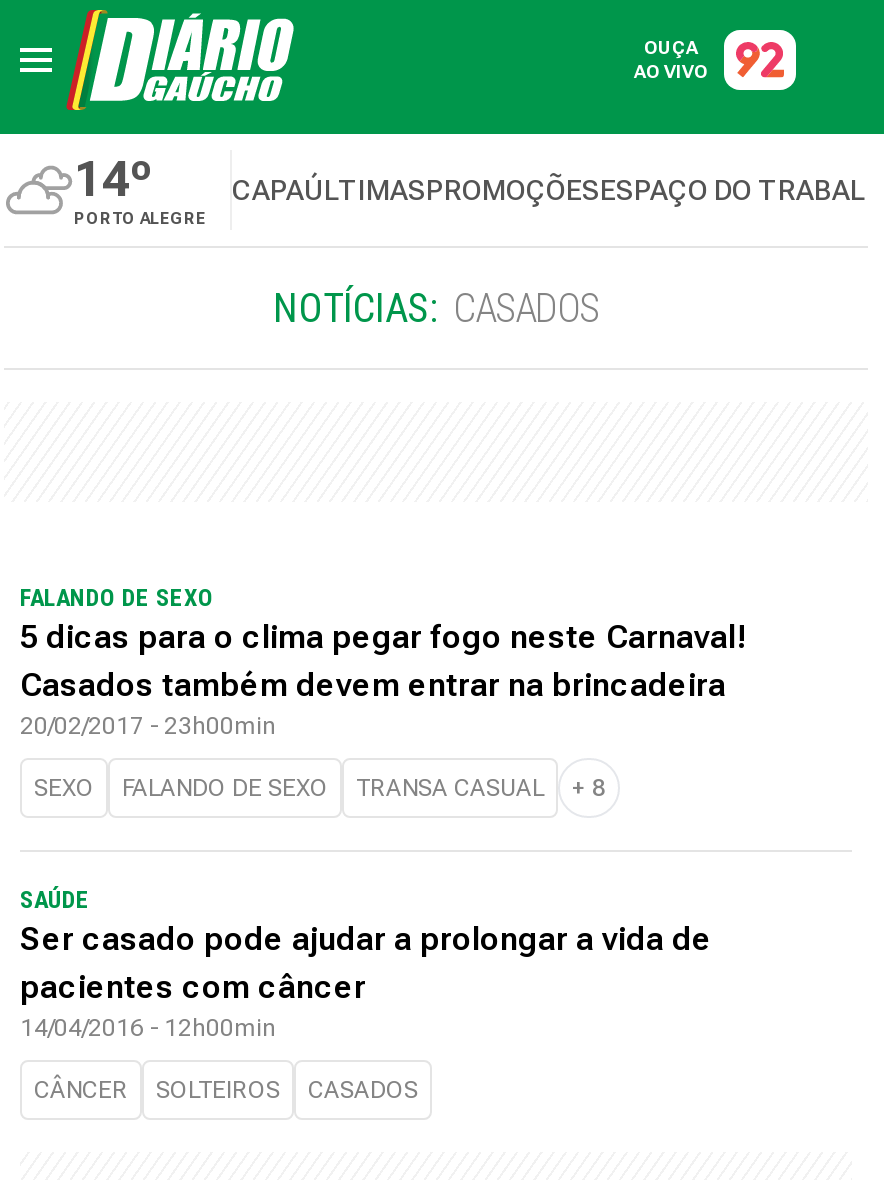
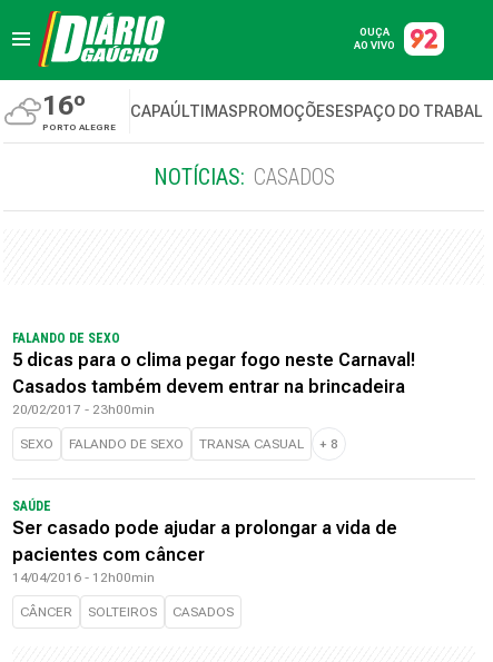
- 14º
+ 16º
